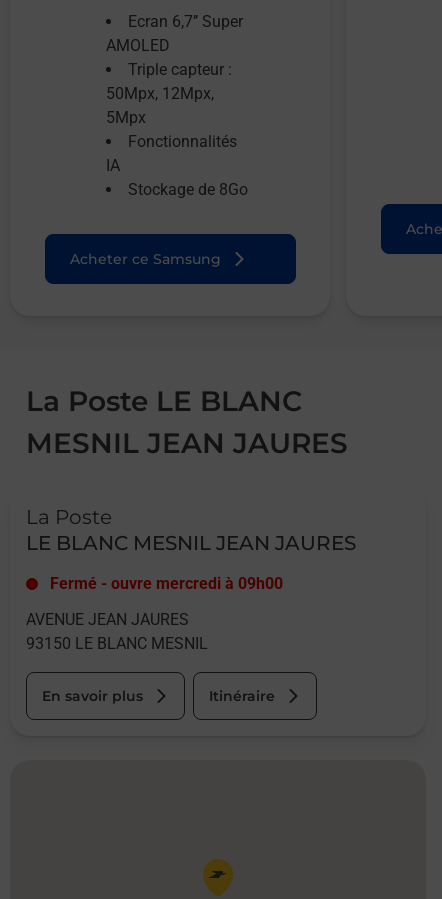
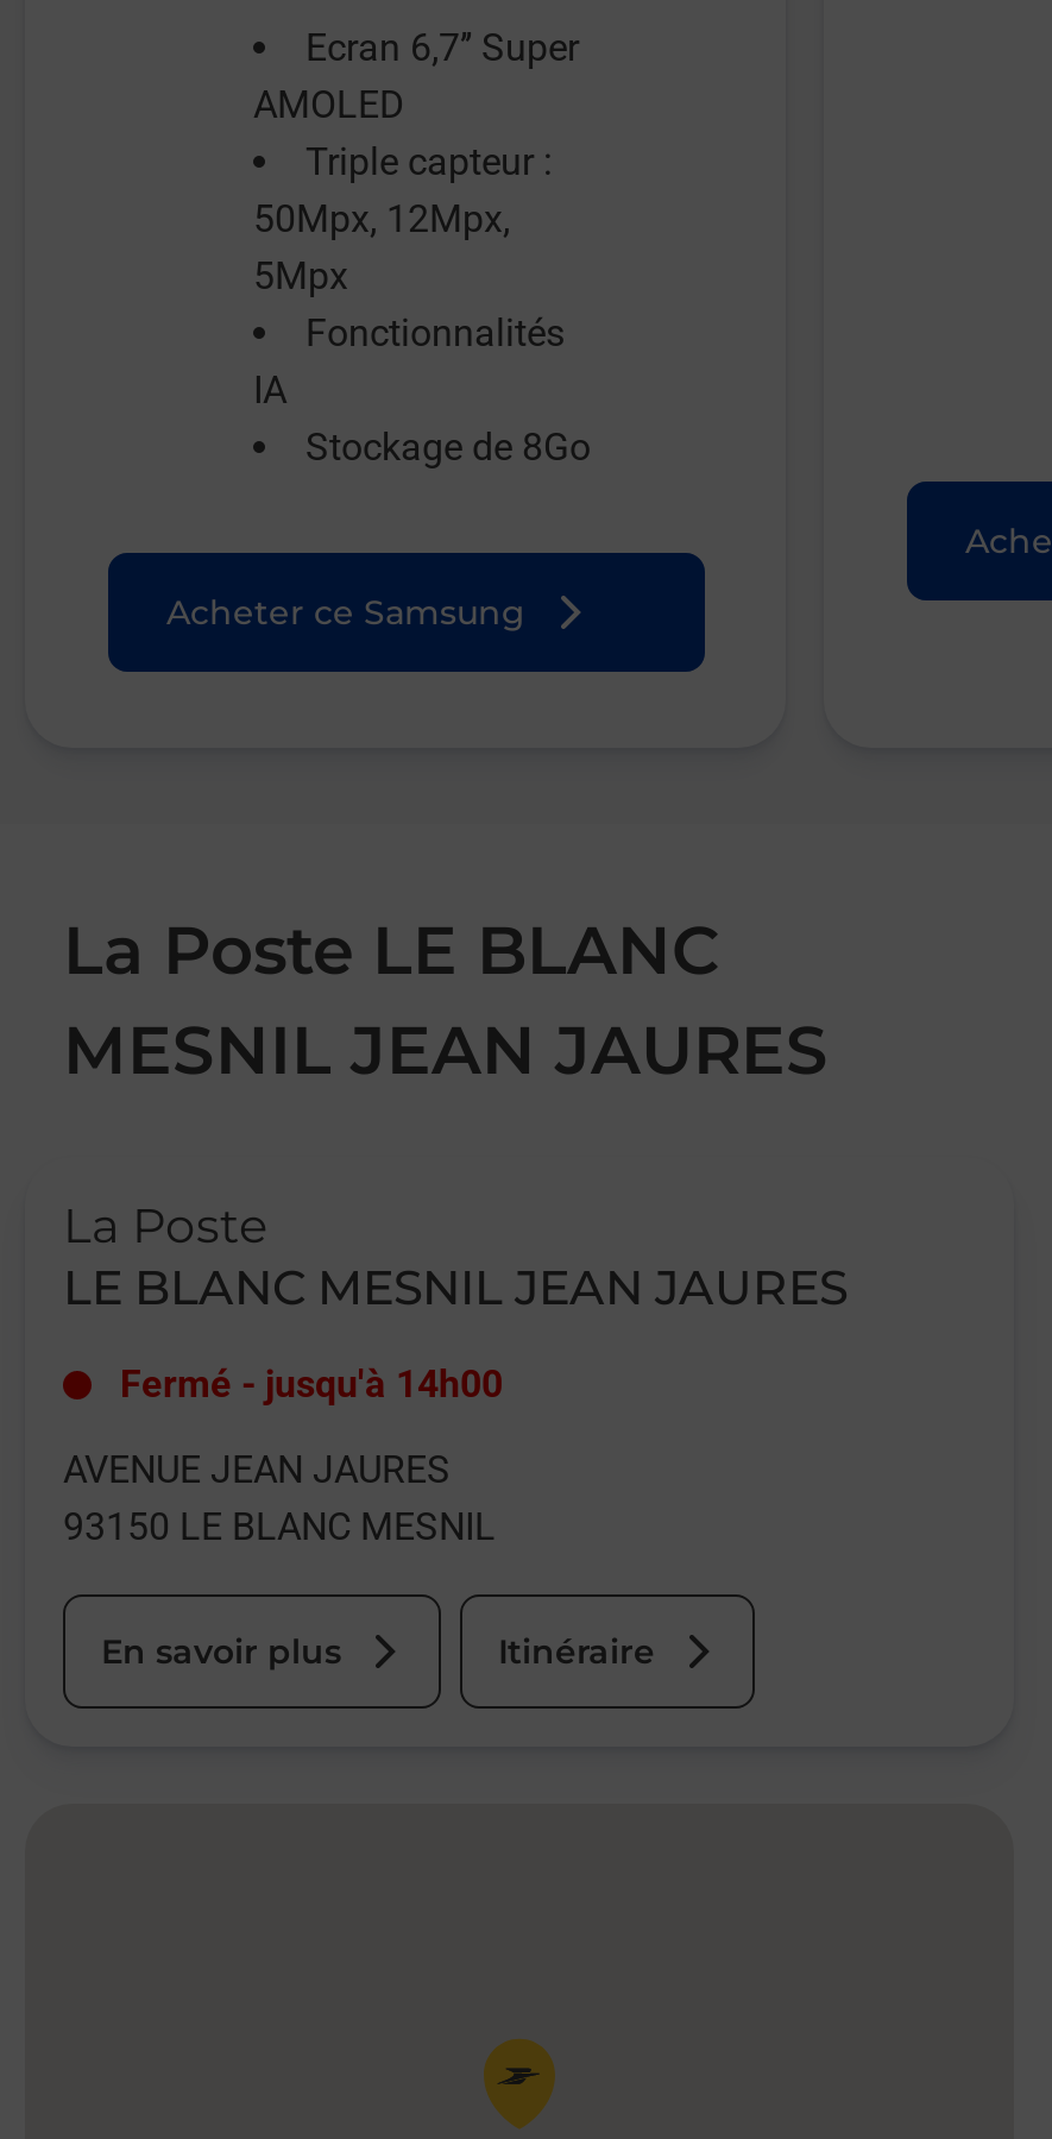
- Fermé - ouvre mercredi à 09h00
+ Fermé - jusqu'à 14h00
